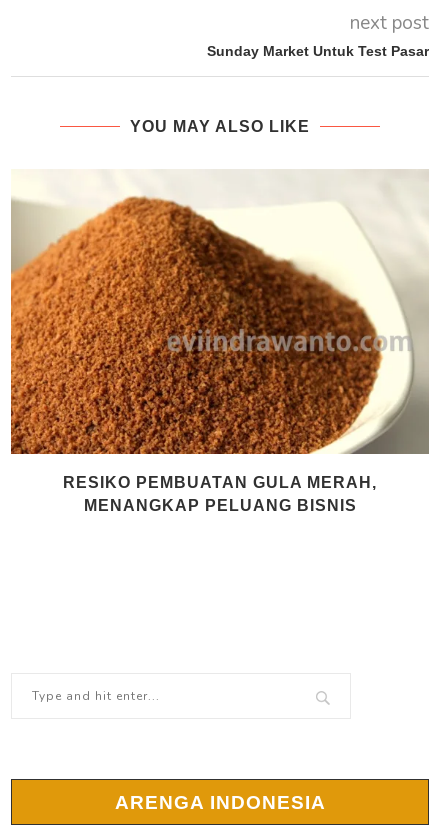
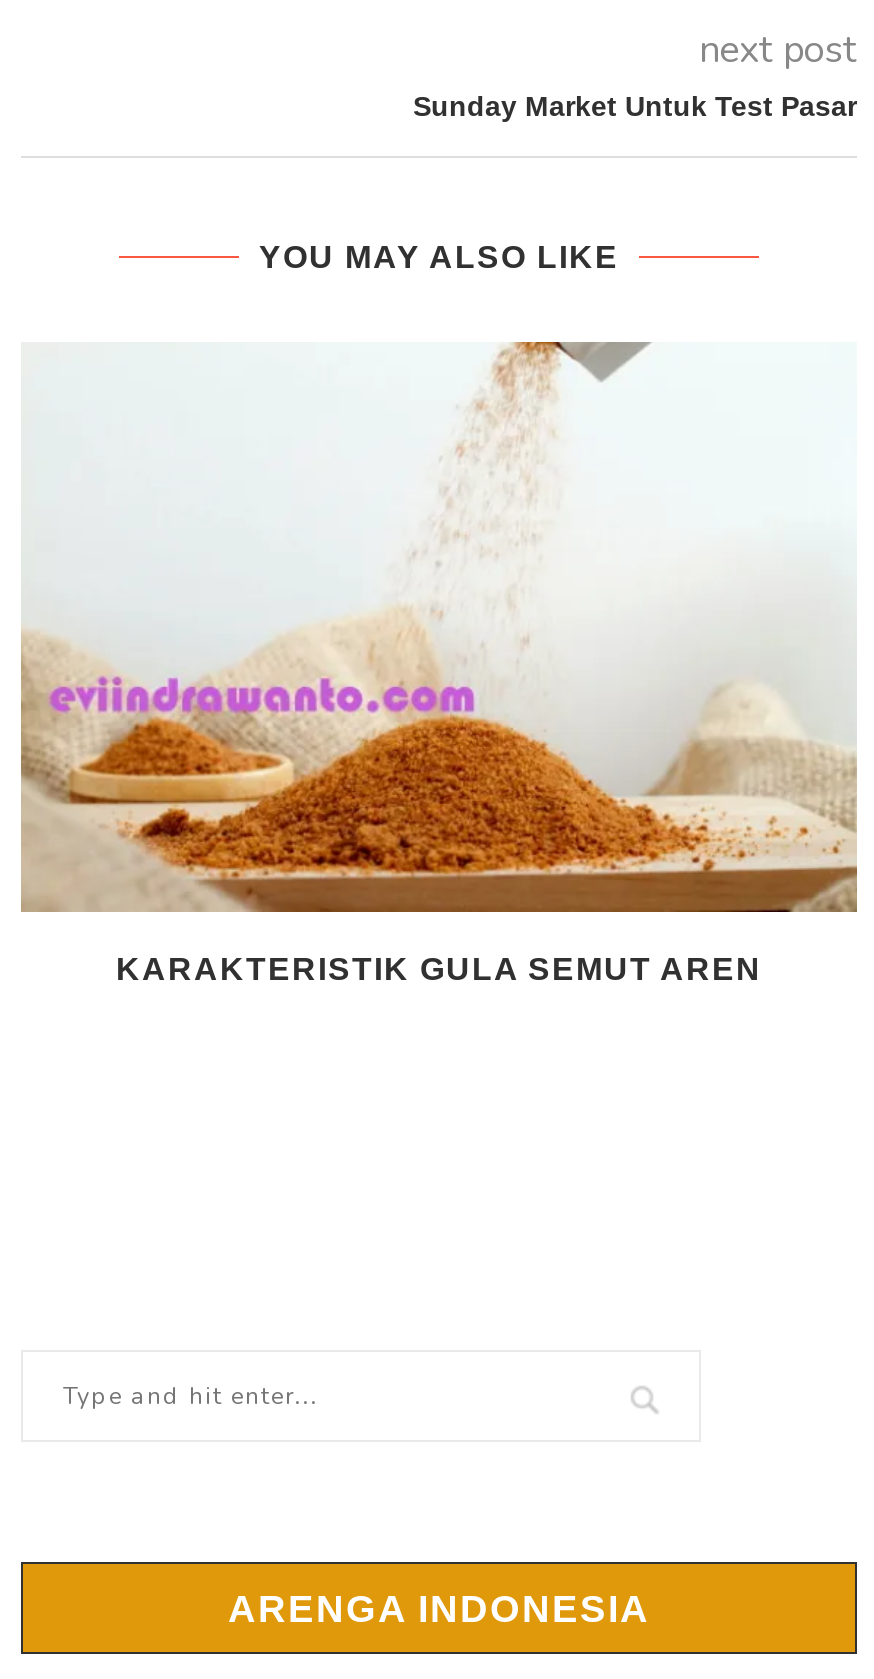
- [image]
- RESIKO PEMBUATAN GULA MERAH,
- MENANGKAP PELUANG BISNIS
+ [image]
+ KARAKTERISTIK GULA SEMUT AREN
